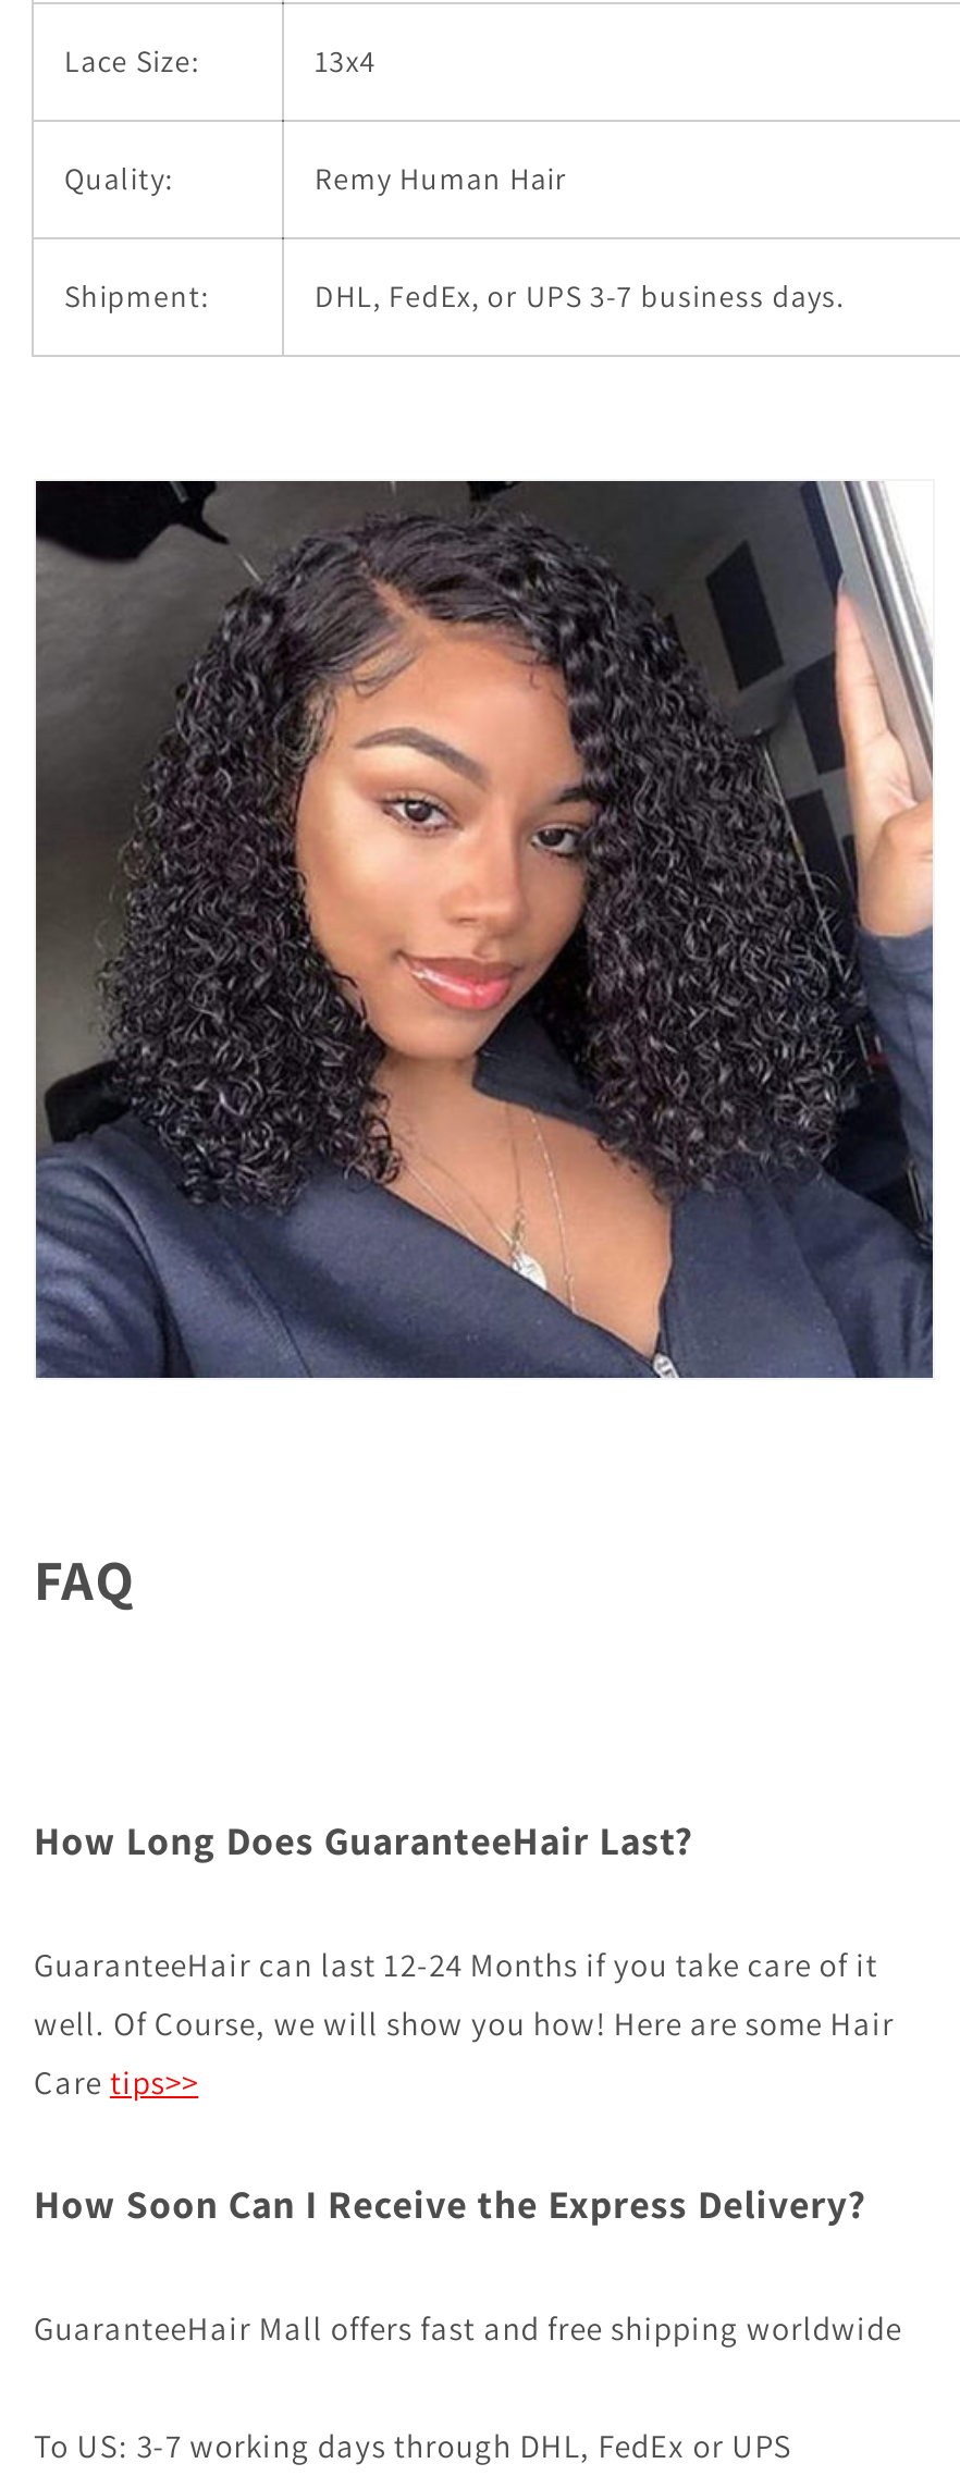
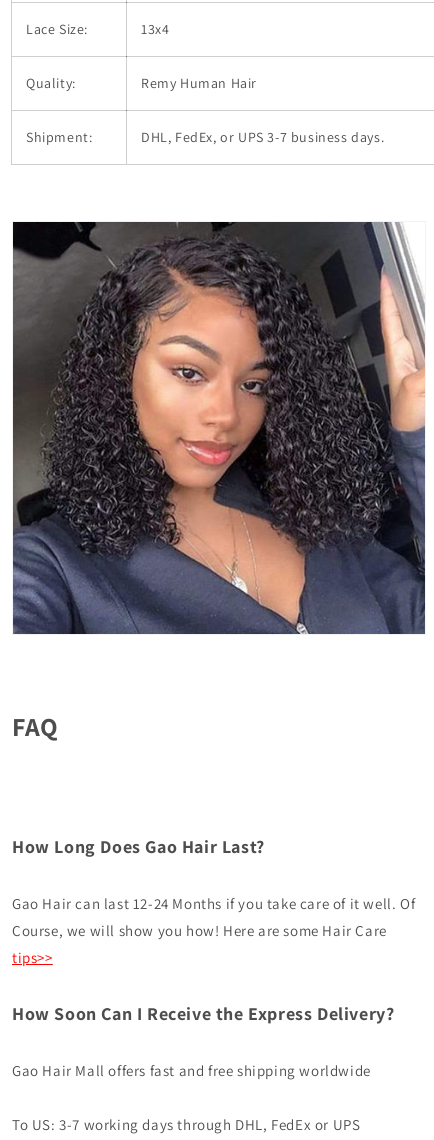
- How Long Does GuaranteeHair Last?
+ How Long Does Gao Hair Last?

- GuaranteeHair can last 12-24 Months if you take care of it
- well. Of Course, we will show you how! Here are some Hair
- Care tips>>
+ Gao Hair can last 12-24 Months if you take care of it well. Of
+ Course, we will show you how! Here are some Hair Care
+ tips>>

- GuaranteeHair Mall offers fast and free shipping worldwide
+ Gao Hair Mall offers fast and free shipping worldwide
